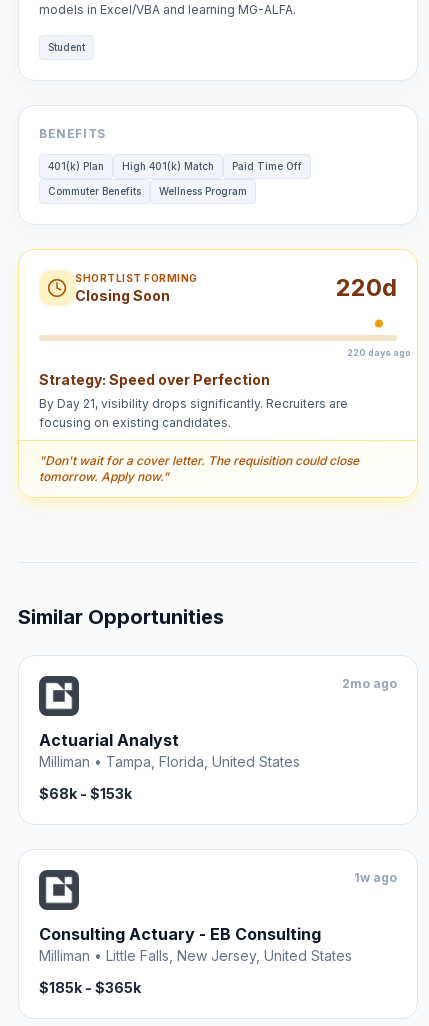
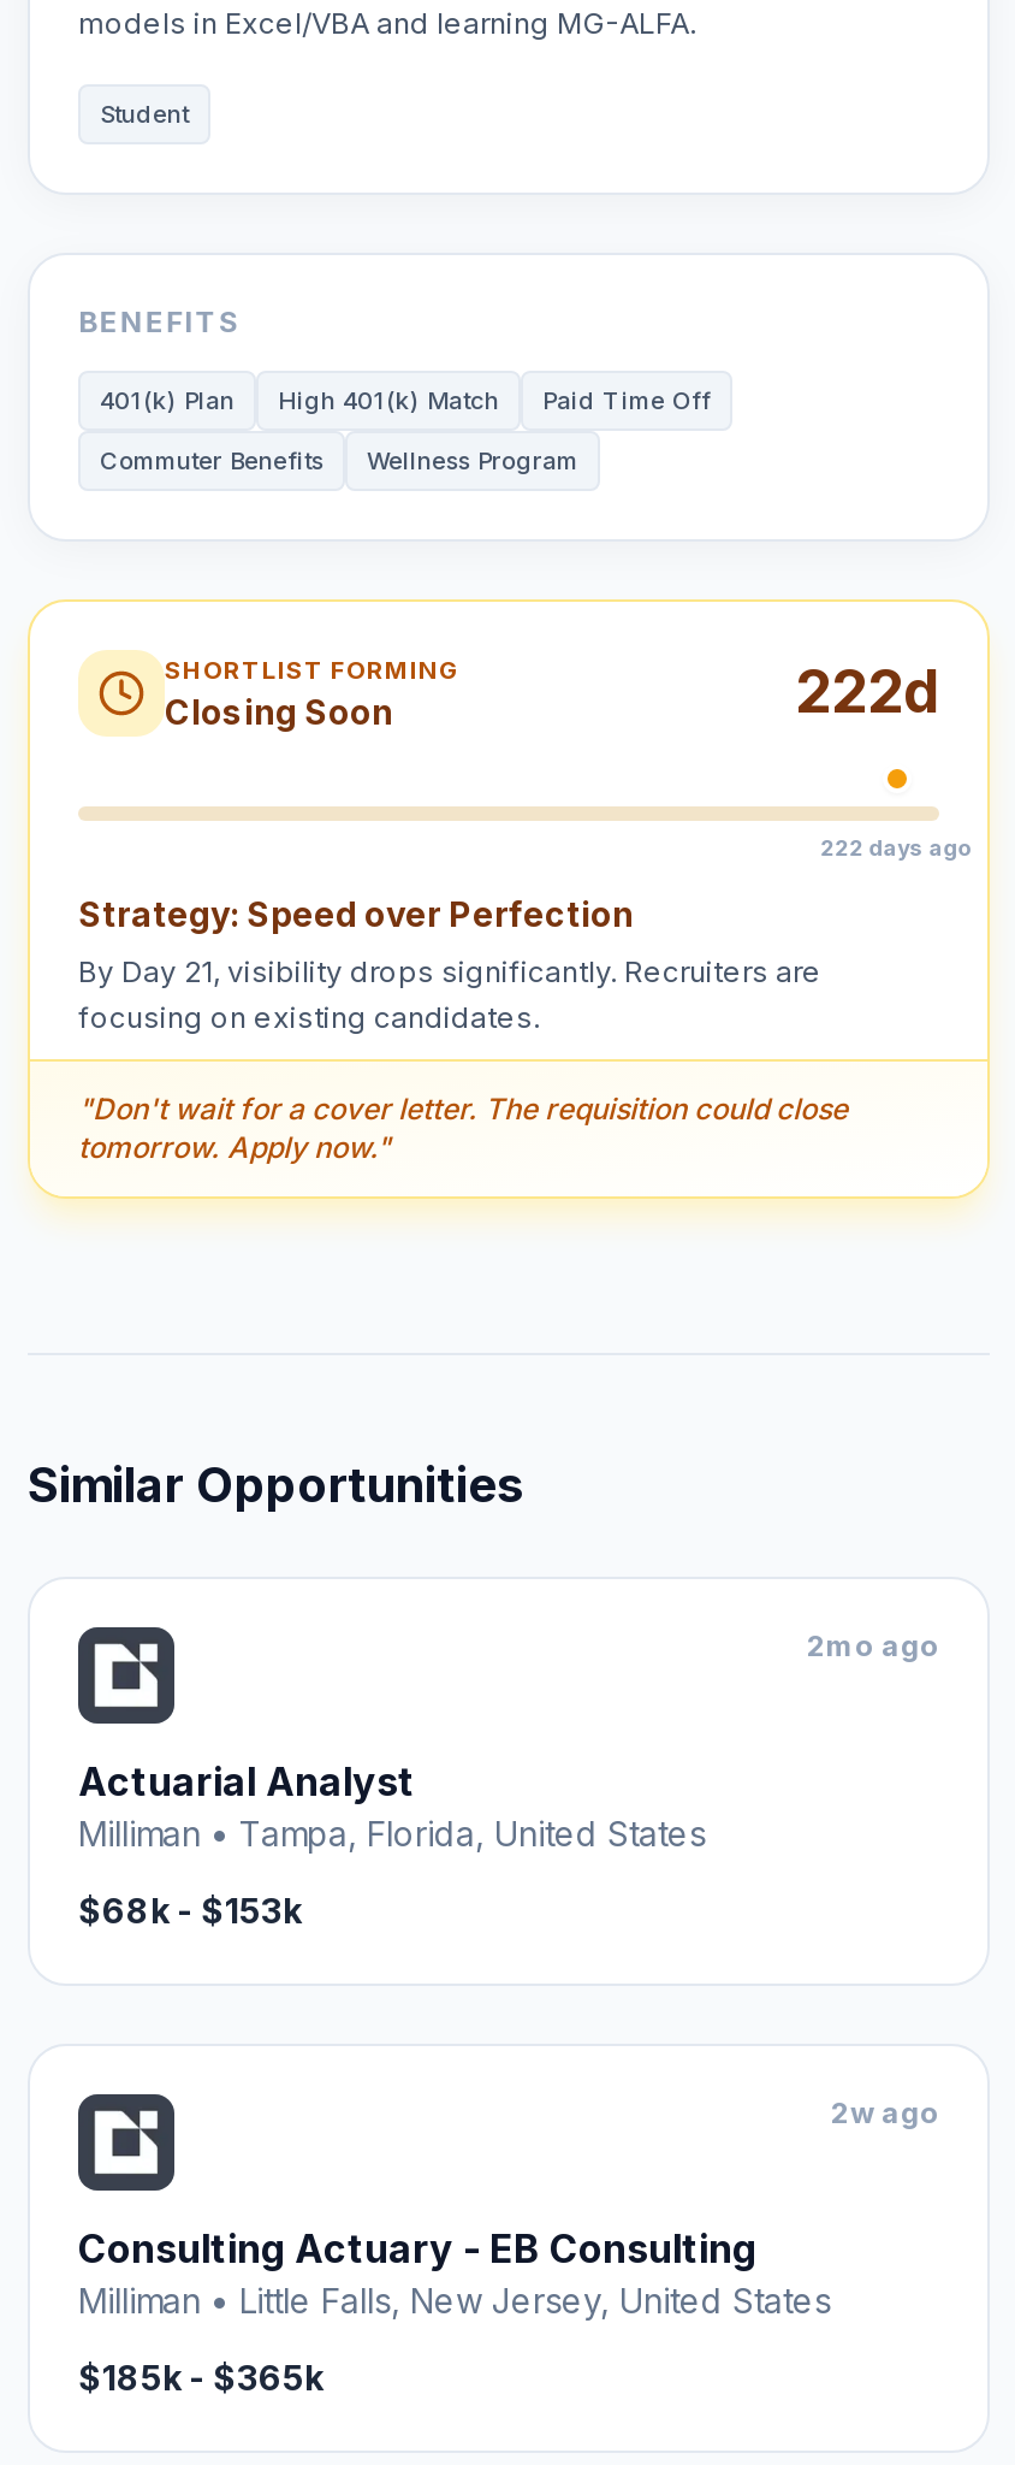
- 220d
+ 222d

- 220 days ago
+ 222 days ago

- 1w ago
+ 2w ago
